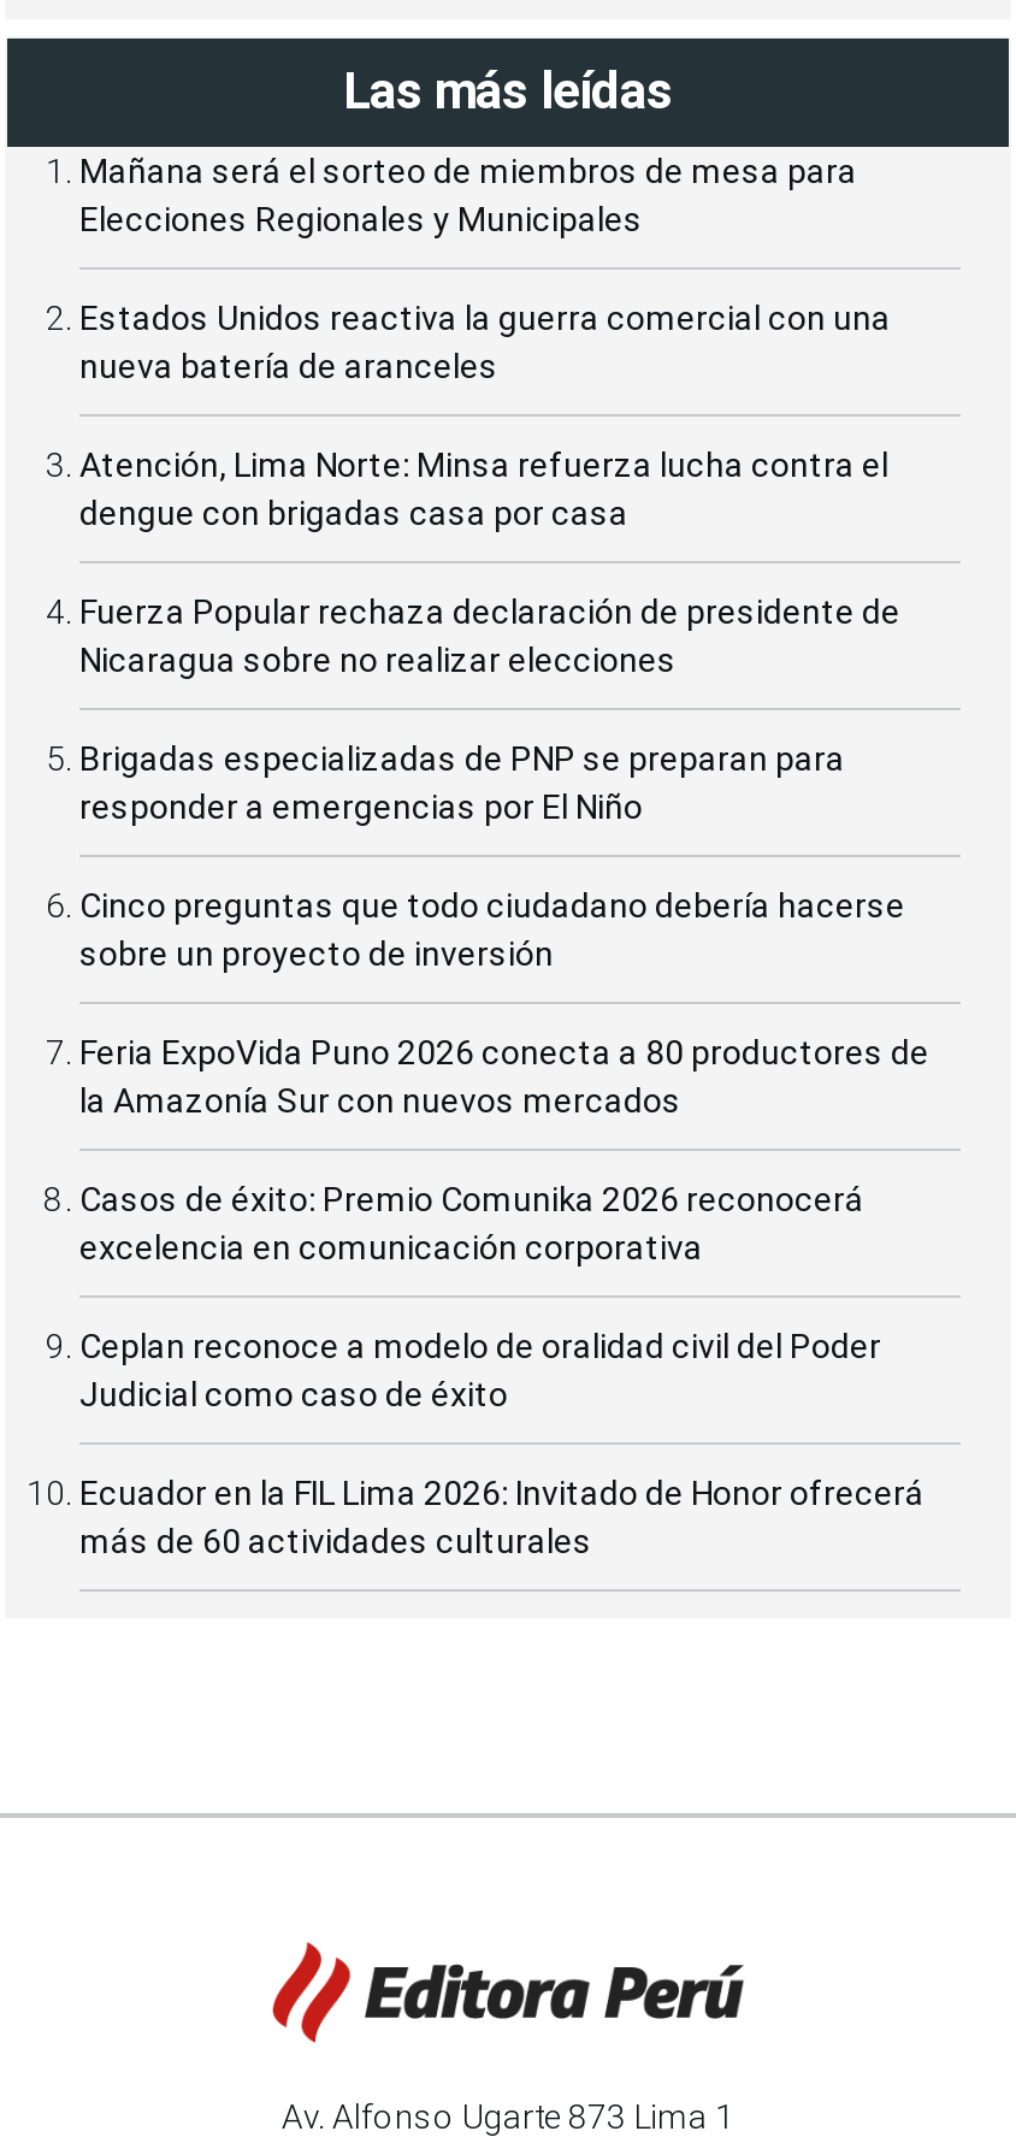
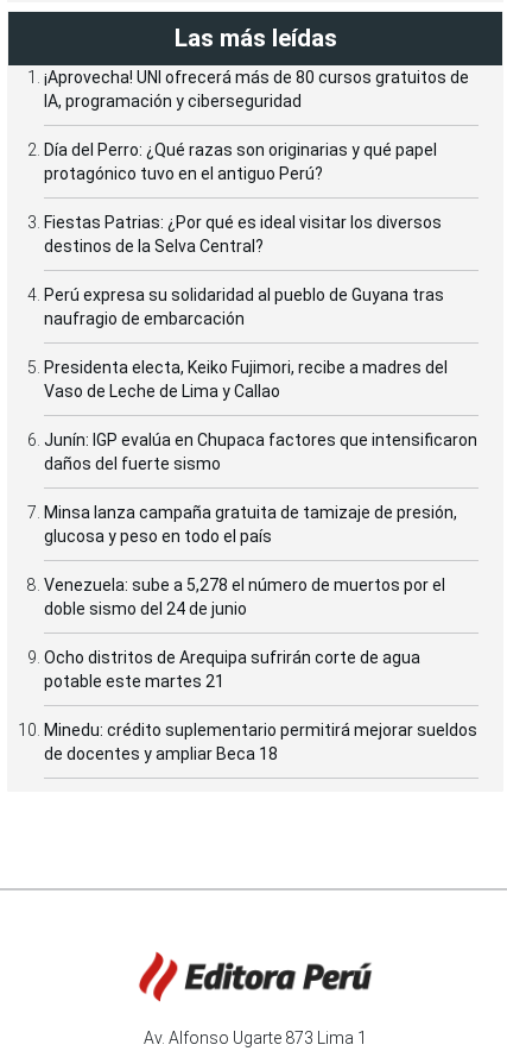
- Mañana será el sorteo de miembros de mesa para
- Elecciones Regionales y Municipales
+ ¡Aprovecha! UNI ofrecerá más de 80 cursos gratuitos de
+ IA, programación y ciberseguridad

- Estados Unidos reactiva la guerra comercial con una
- nueva batería de aranceles
+ Día del Perro: ¿Qué razas son originarias y qué papel
+ protagónico tuvo en el antiguo Perú?

- Atención, Lima Norte: Minsa refuerza lucha contra el
- dengue con brigadas casa por casa
+ Fiestas Patrias: ¿Por qué es ideal visitar los diversos
+ destinos de la Selva Central?

- Fuerza Popular rechaza declaración de presidente de
- Nicaragua sobre no realizar elecciones
+ Perú expresa su solidaridad al pueblo de Guyana tras
+ naufragio de embarcación

- Brigadas especializadas de PNP se preparan para
- responder a emergencias por El Niño
+ Presidenta electa, Keiko Fujimori, recibe a madres del
+ Vaso de Leche de Lima y Callao

- Cinco preguntas que todo ciudadano debería hacerse
- sobre un proyecto de inversión
+ Junín: IGP evalúa en Chupaca factores que intensificaron
+ daños del fuerte sismo

- Feria ExpoVida Puno 2026 conecta a 80 productores de
- la Amazonía Sur con nuevos mercados
+ Minsa lanza campaña gratuita de tamizaje de presión,
+ glucosa y peso en todo el país

- Casos de éxito: Premio Comunika 2026 reconocerá
- excelencia en comunicación corporativa
+ Venezuela: sube a 5,278 el número de muertos por el
+ doble sismo del 24 de junio

- Ceplan reconoce a modelo de oralidad civil del Poder
- Judicial como caso de éxito
+ Ocho distritos de Arequipa sufrirán corte de agua
+ potable este martes 21

- Ecuador en la FIL Lima 2026: Invitado de Honor ofrecerá
- más de 60 actividades culturales
+ Minedu: crédito suplementario permitirá mejorar sueldos
+ de docentes y ampliar Beca 18
